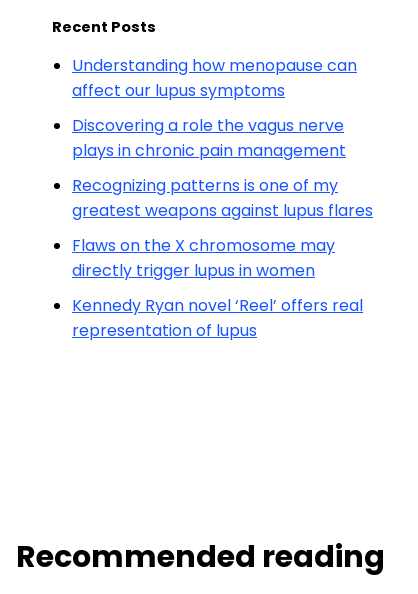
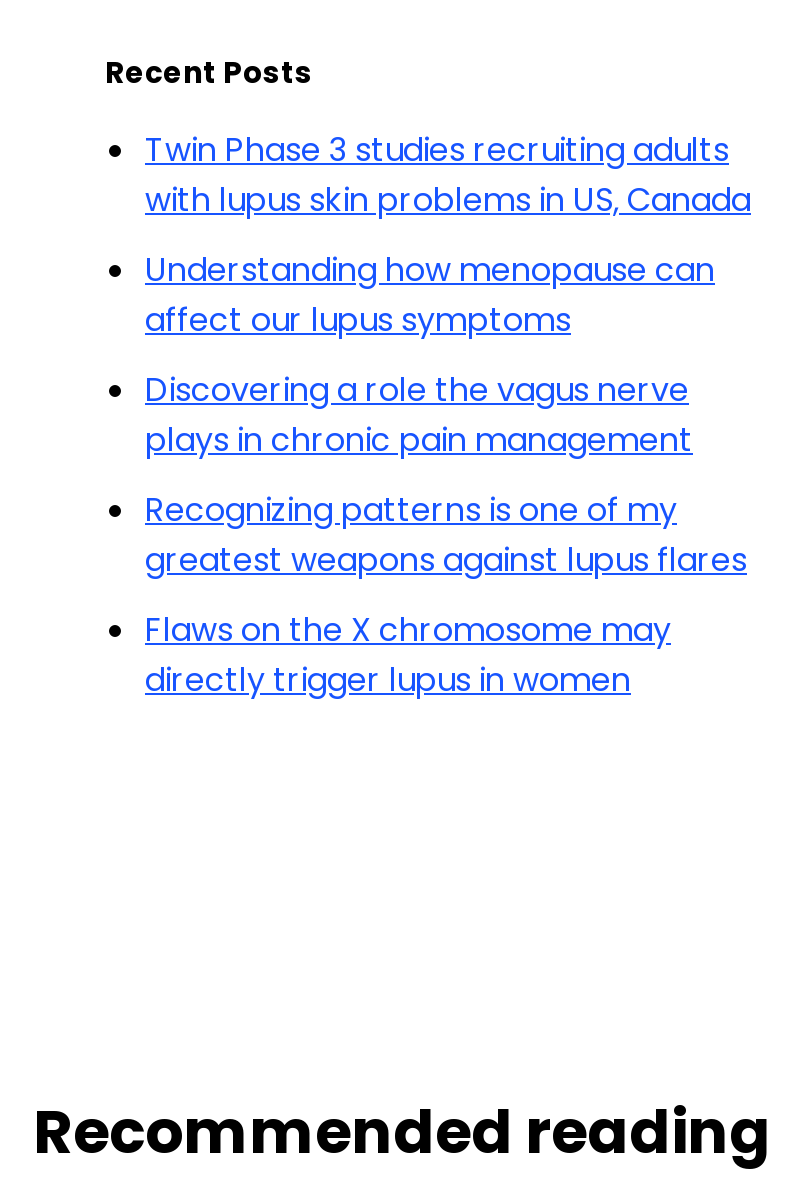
+ Twin Phase 3 studies recruiting adults
+ with lupus skin problems in US, Canada

moved down: Understanding how menopause can | affect our lupus symptoms | Discovering a role the vagus nerve | plays in chronic pain management | Recognizing patterns is one of my | greatest weapons against lupus flares | Flaws on the X chromosome may | directly trigger lupus in women

- Kennedy Ryan novel ‘Reel’ offers real
- representation of lupus
